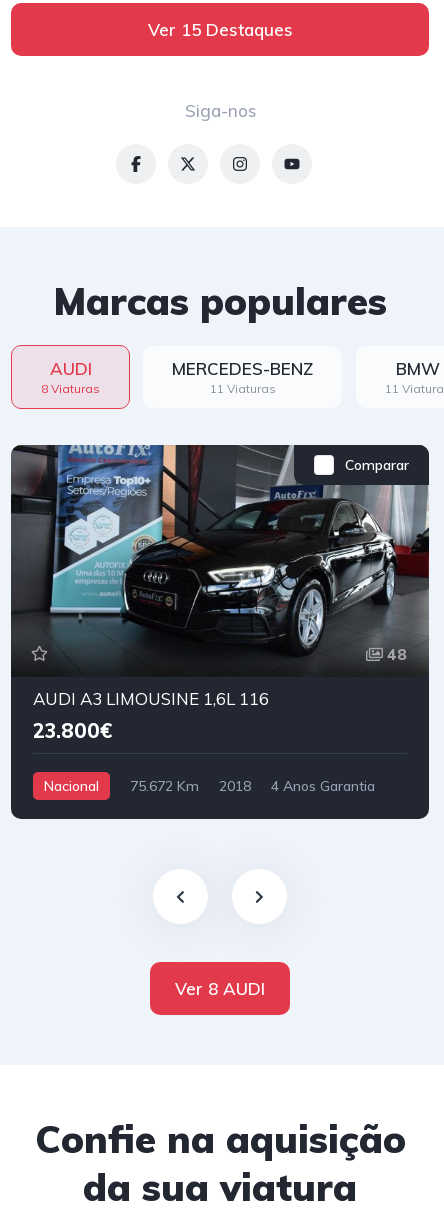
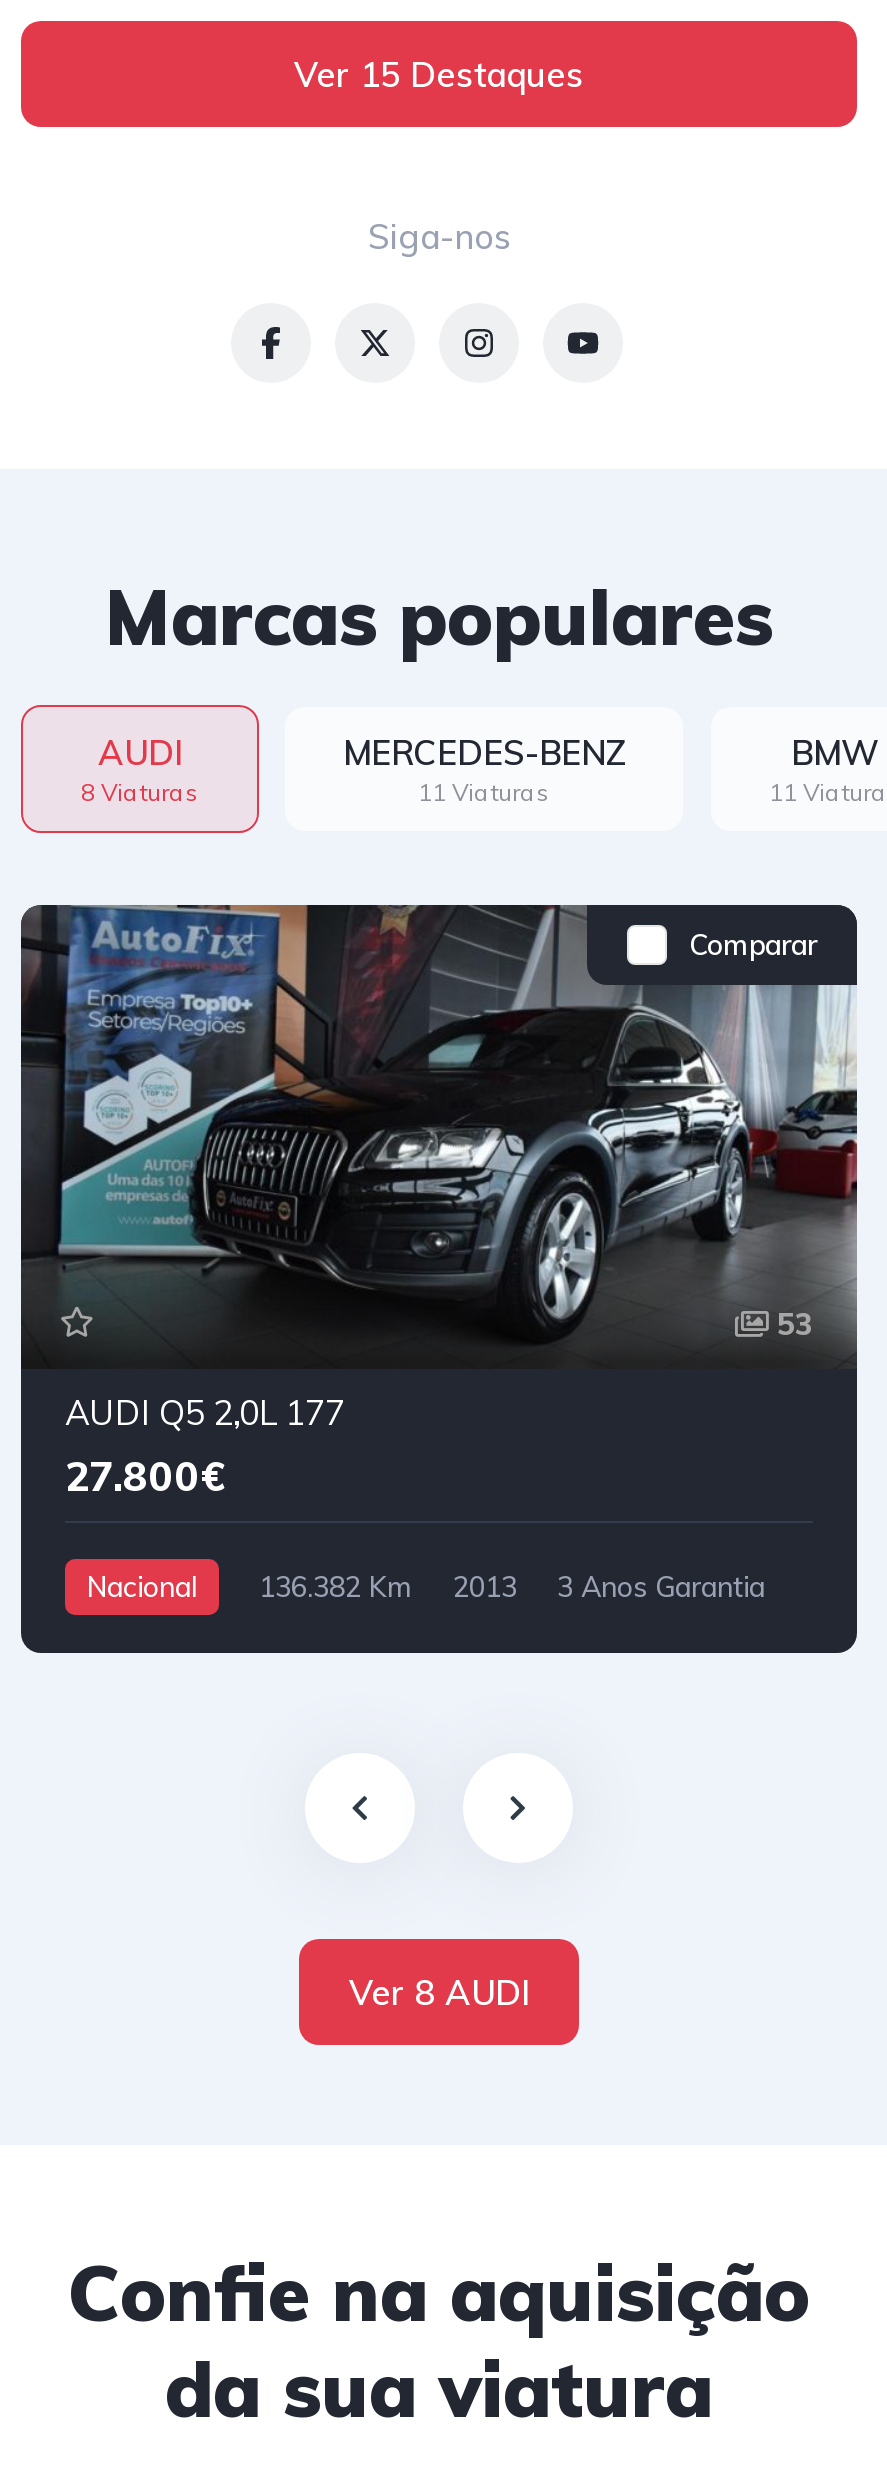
- [image]
- 48
+ [image]
+ 53

- AUDI A3 LIMOUSINE 1,6L 116
- 23.800€
+ AUDI Q5 2,0L 177
+ 27.800€

- 75.672 Km
+ 136.382 Km

- 2018
+ 2013

- 4 Anos Garantia
+ 3 Anos Garantia
